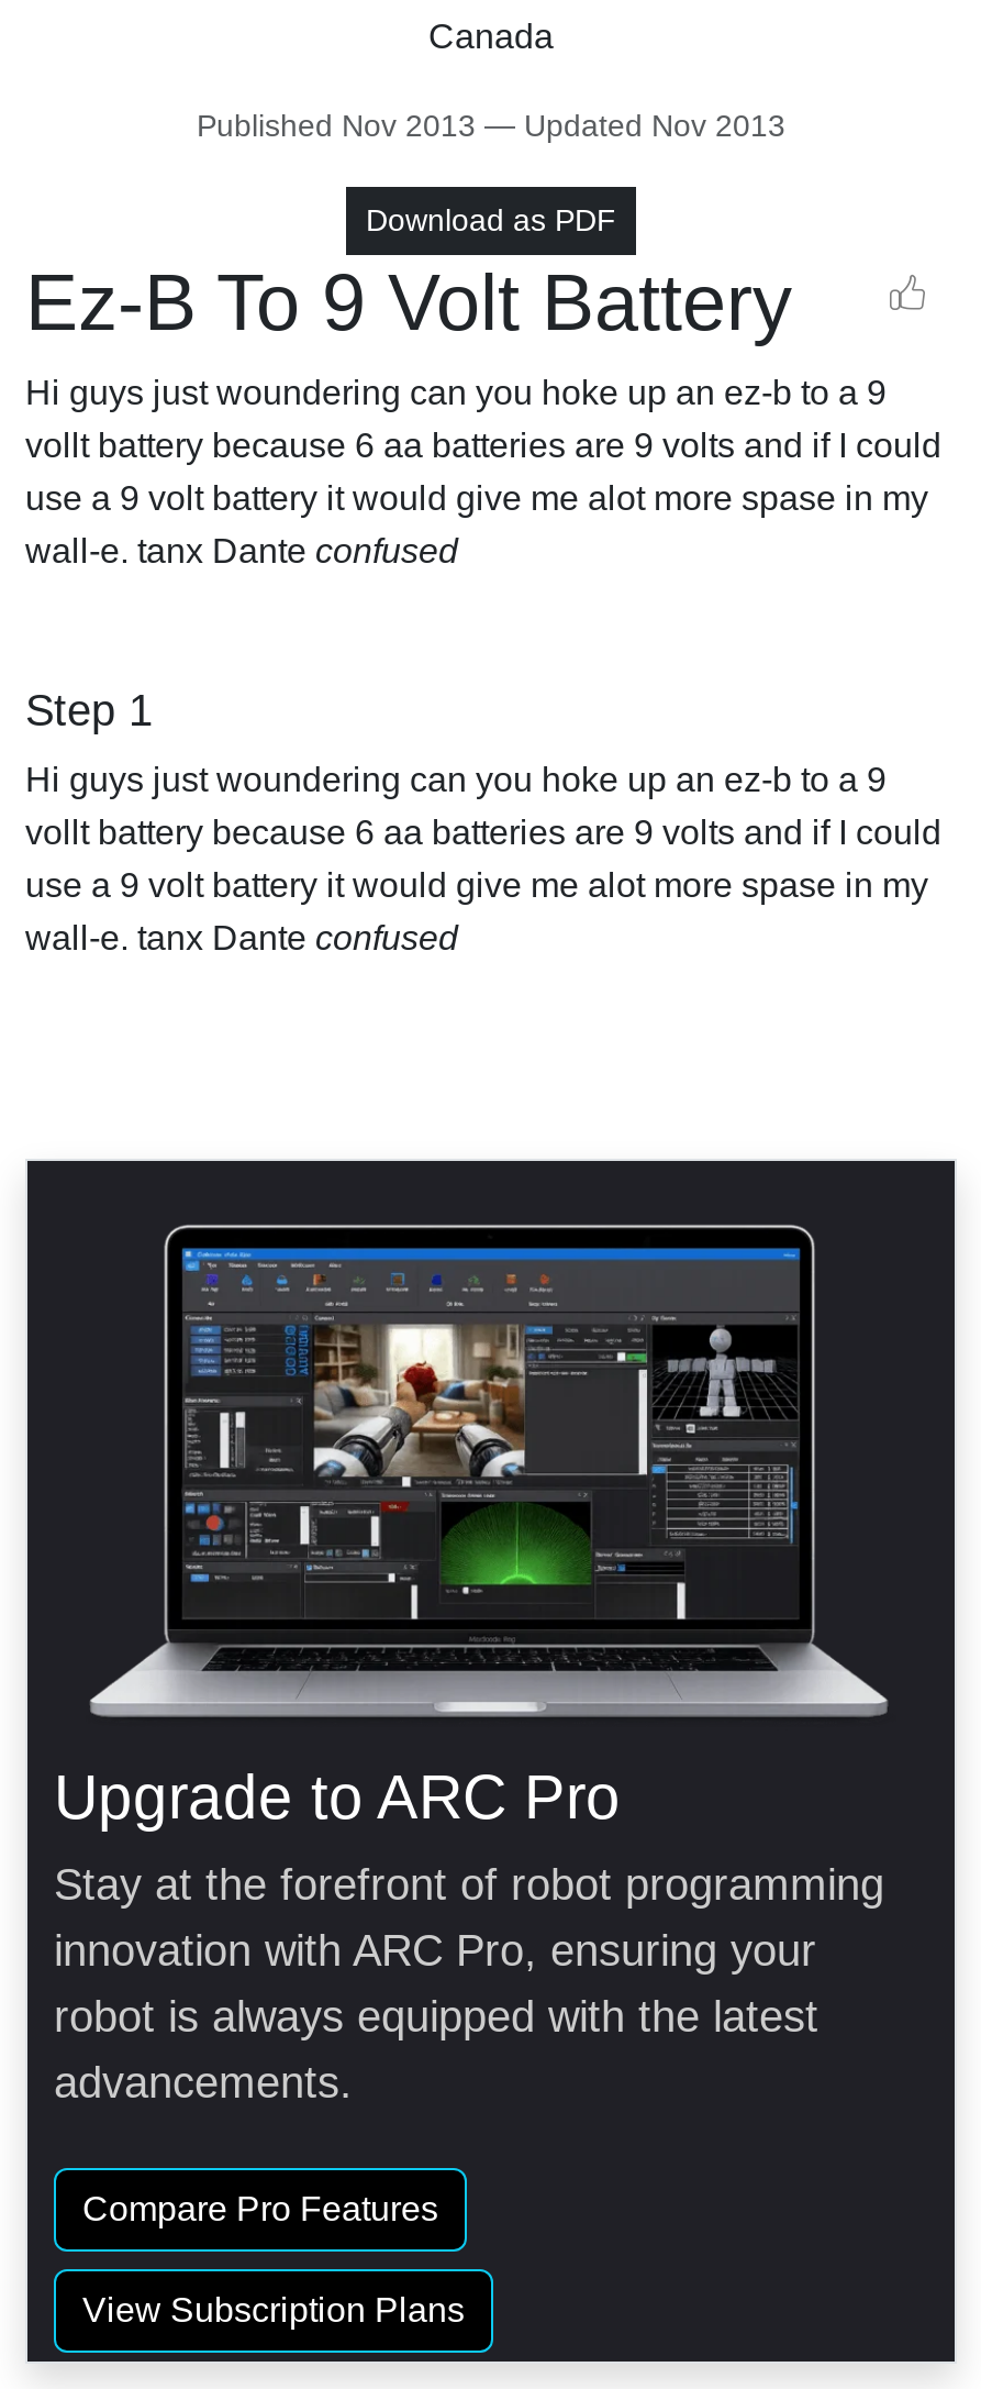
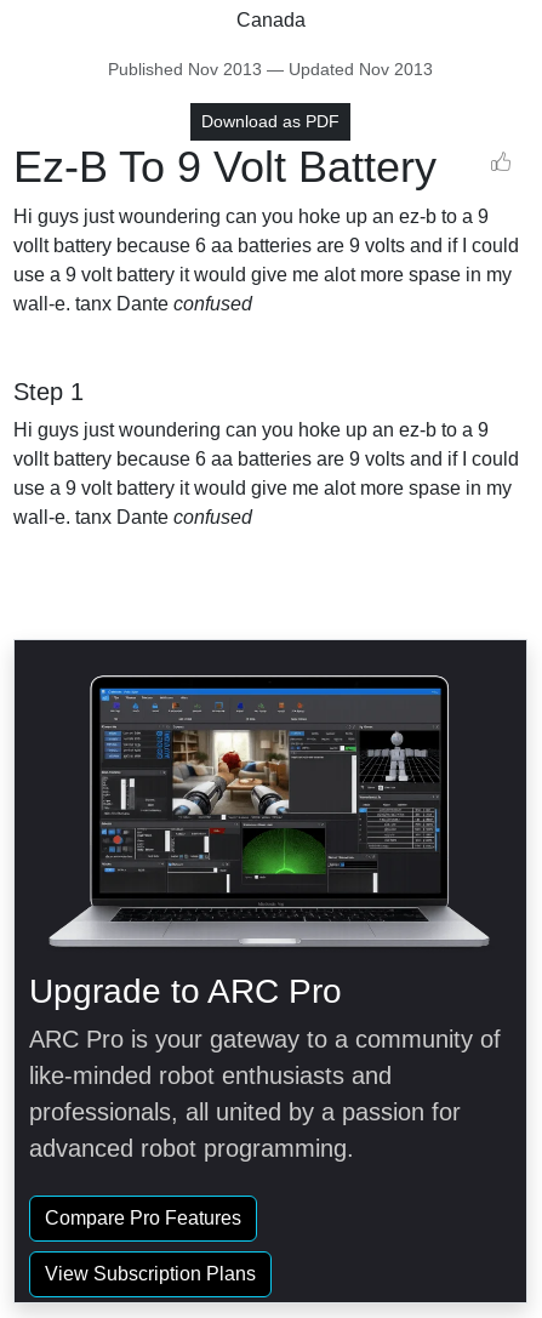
- Stay at the forefront of robot programming
- innovation with ARC Pro, ensuring your
- robot is always equipped with the latest
- advancements.
+ ARC Pro is your gateway to a community of
+ like-minded robot enthusiasts and
+ professionals, all united by a passion for
+ advanced robot programming.
